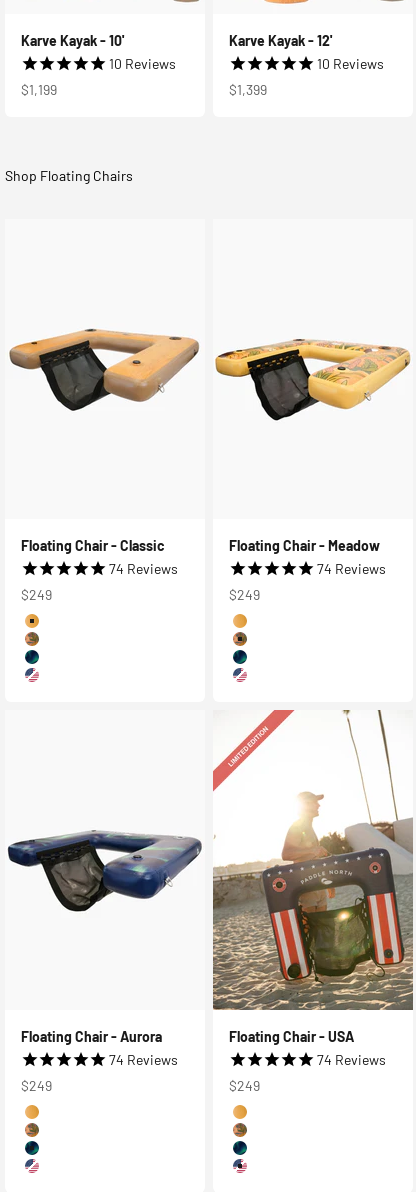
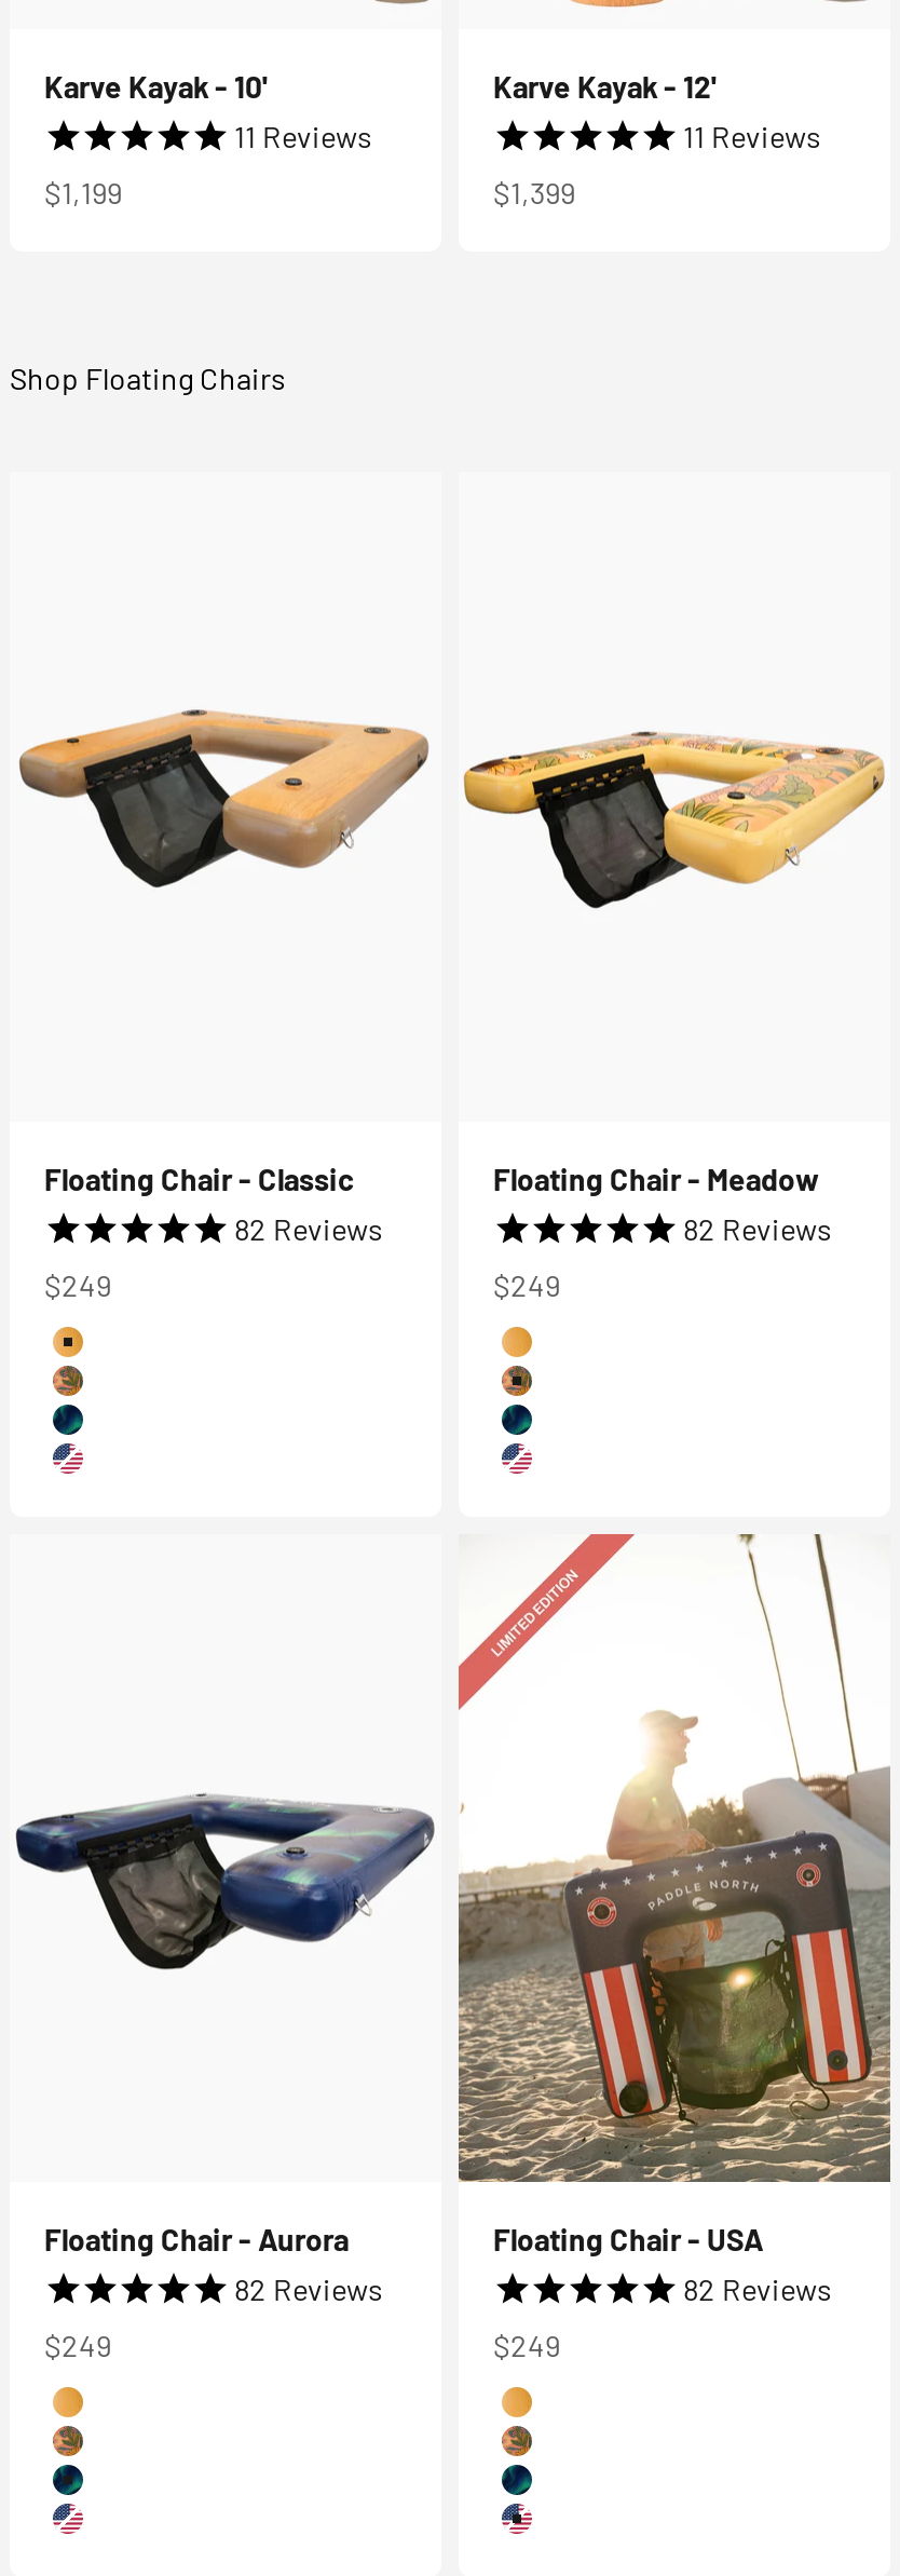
- 10 Reviews
+ 11 Reviews

- 10 Reviews
+ 11 Reviews

- 74 Reviews
+ 82 Reviews

- 74 Reviews
+ 82 Reviews

- 74 Reviews
+ 82 Reviews

- 74 Reviews
+ 82 Reviews
